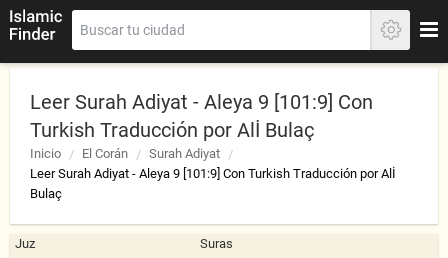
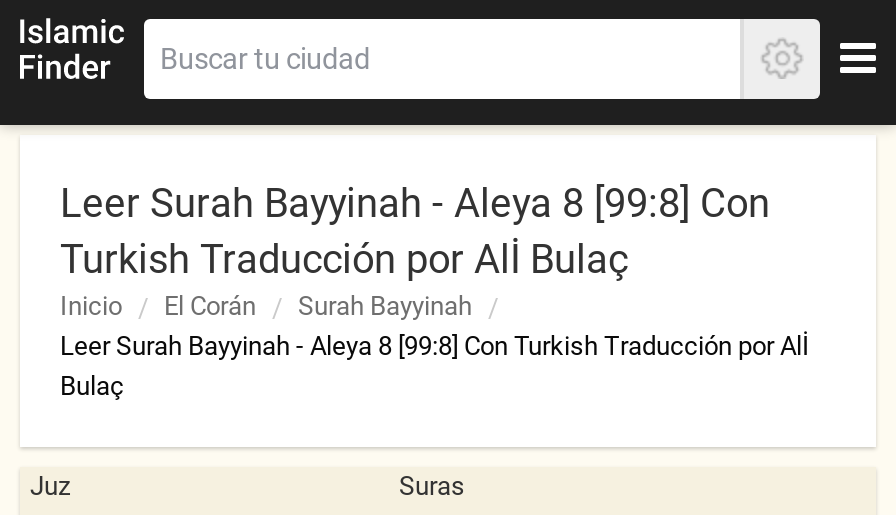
- Leer Surah Adiyat - Aleya 9 [101:9] Con
+ Leer Surah Bayyinah - Aleya 8 [99:8] Con

- Surah Adiyat
+ Surah Bayyinah

- Leer Surah Adiyat - Aleya 9 [101:9] Con Turkish Traducción por Alİ
+ Leer Surah Bayyinah - Aleya 8 [99:8] Con Turkish Traducción por Alİ
